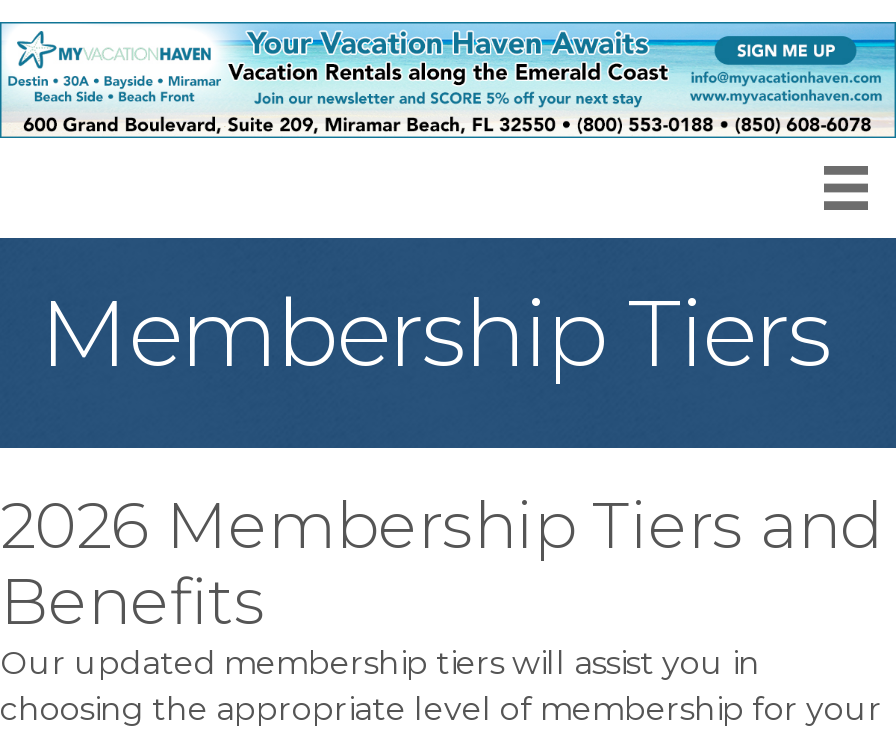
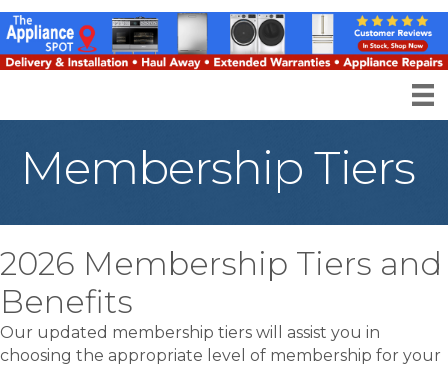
- [image]
+ [image]
